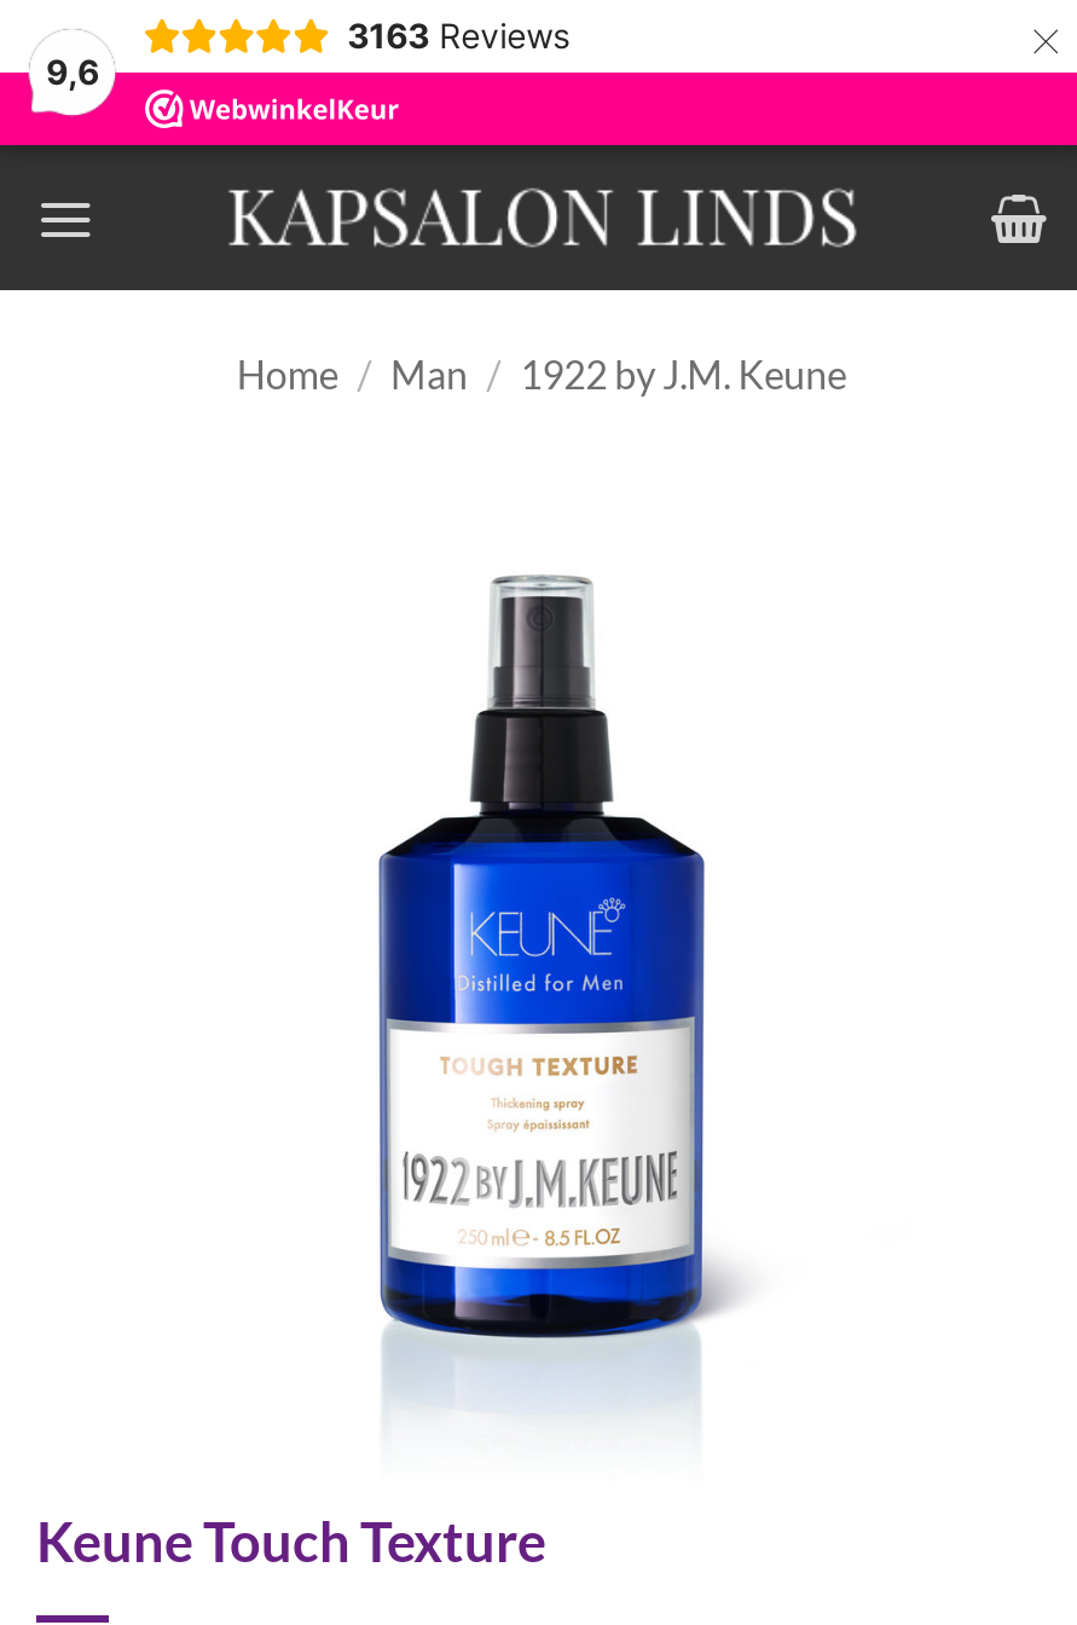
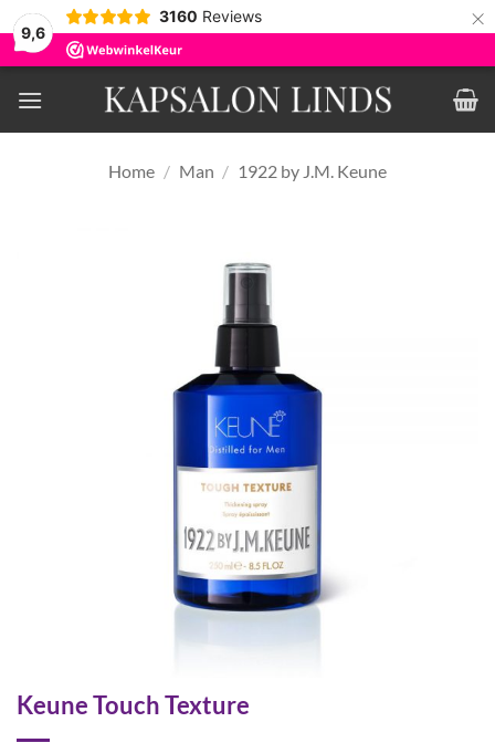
- 3163 Reviews
+ 3160 Reviews
